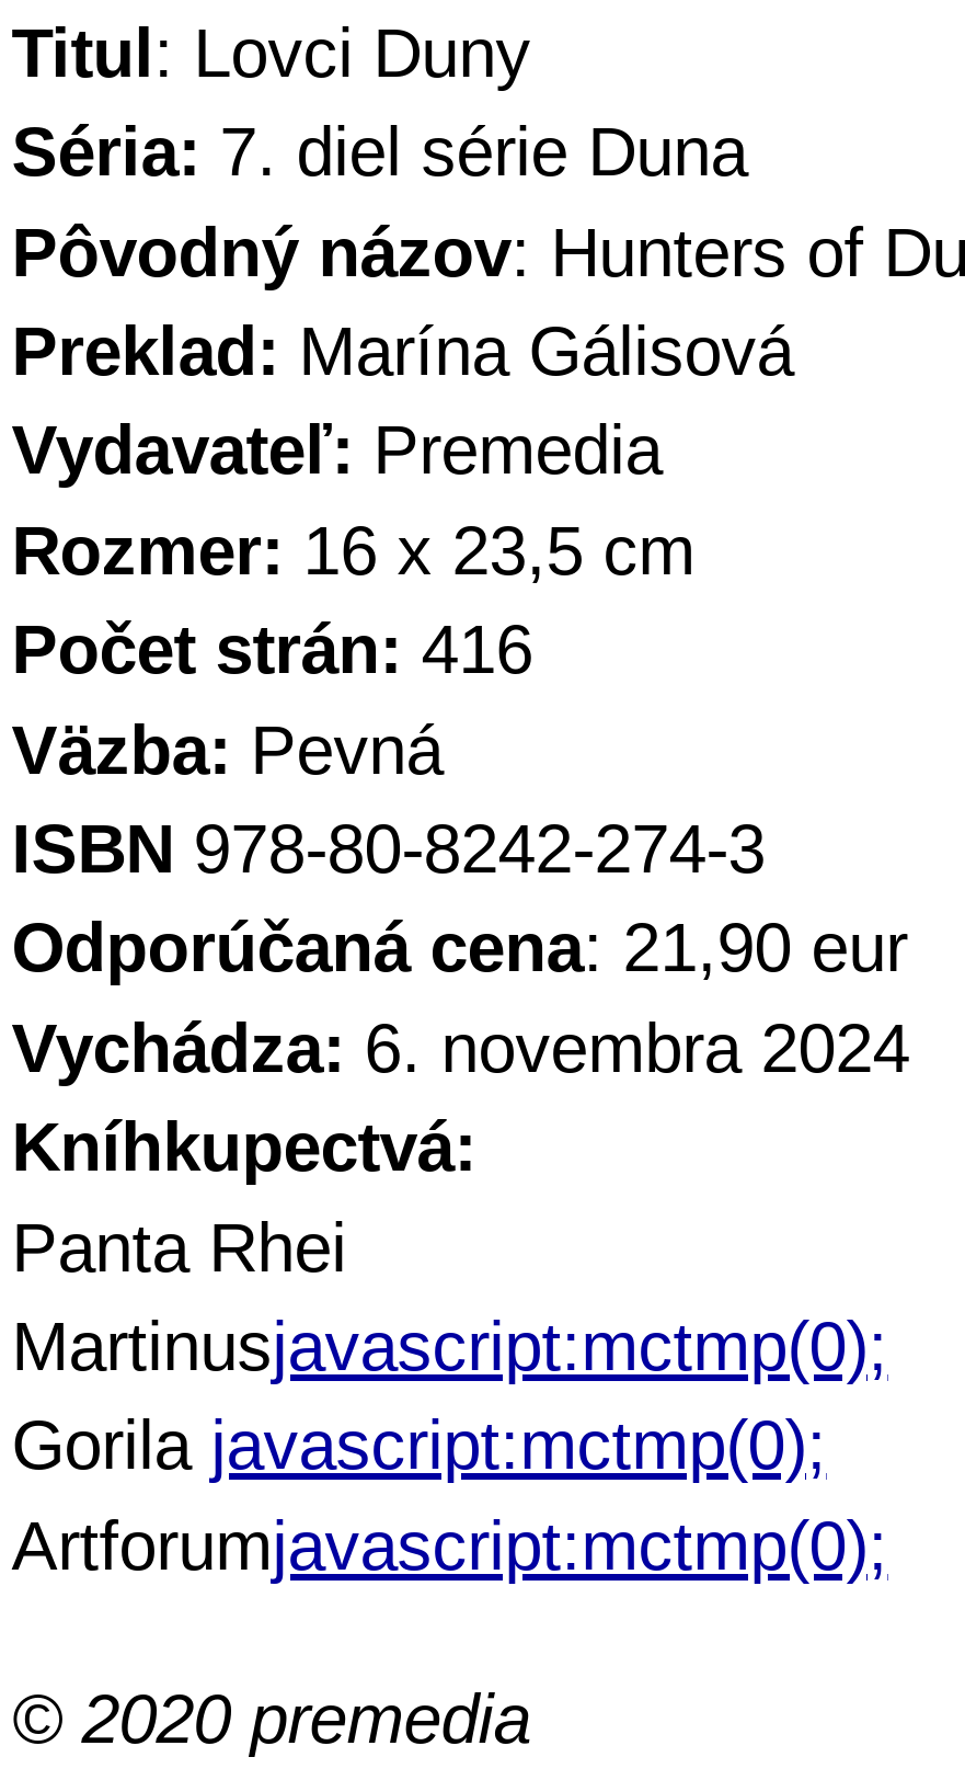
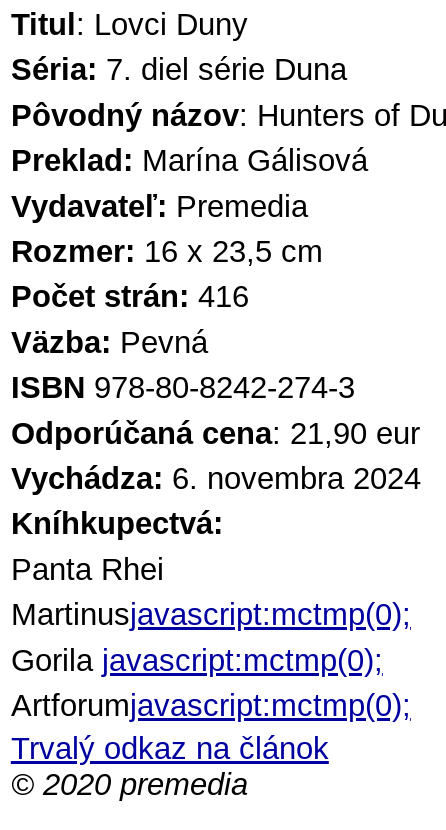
+ Trvalý odkaz na článok
